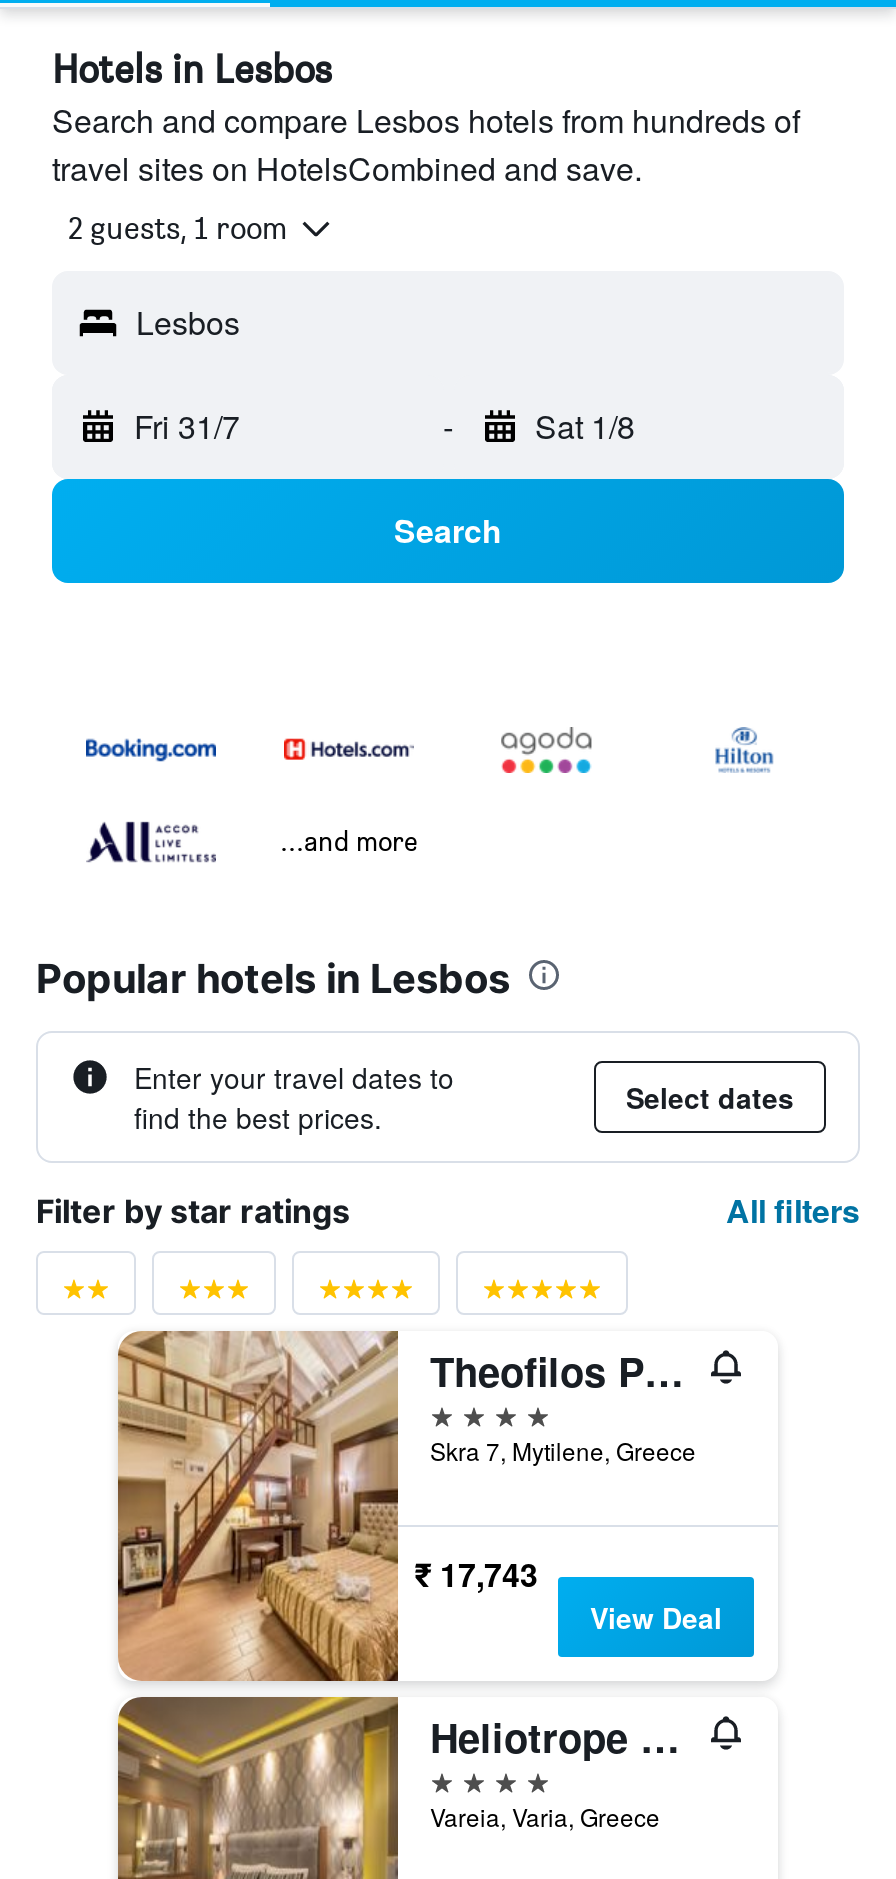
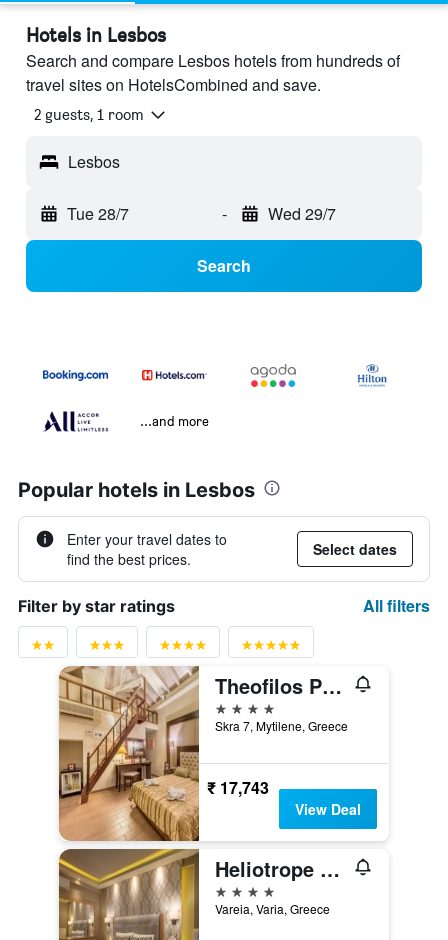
- Fri 31/7
+ Tue 28/7

- Sat 1/8
+ Wed 29/7
